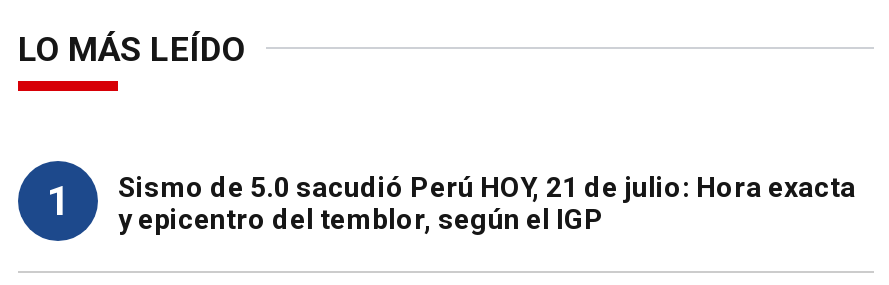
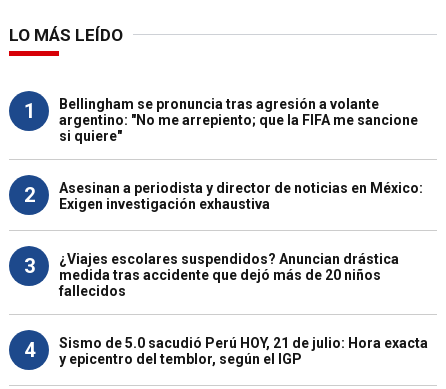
+ Bellingham se pronuncia tras agresión a volante
+ argentino: "No me arrepiento; que la FIFA me sancione
+ si quiere"
+ 2
+ Asesinan a periodista y director de noticias en México:
+ Exigen investigación exhaustiva
+ 3
+ ¿Viajes escolares suspendidos? Anuncian drástica
+ medida tras accidente que dejó más de 20 niños
+ fallecidos
+ 4
